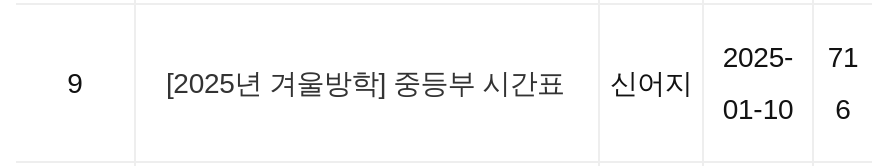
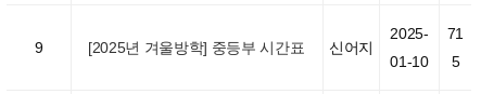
- 01-10 6
+ 01-10 5
